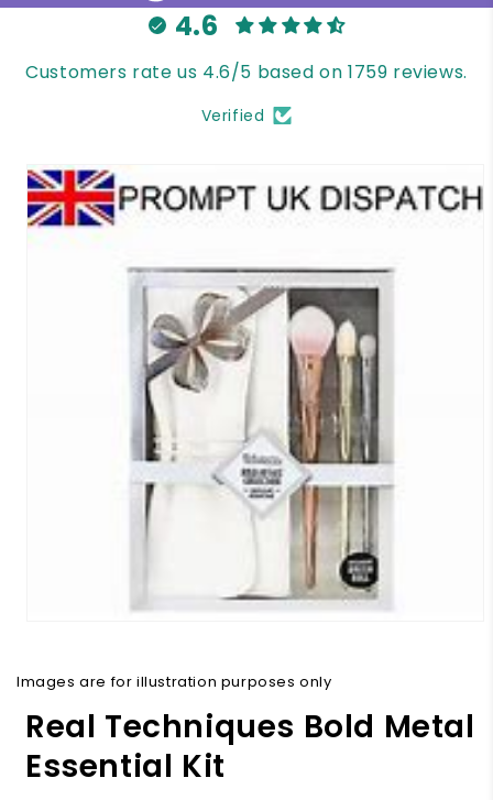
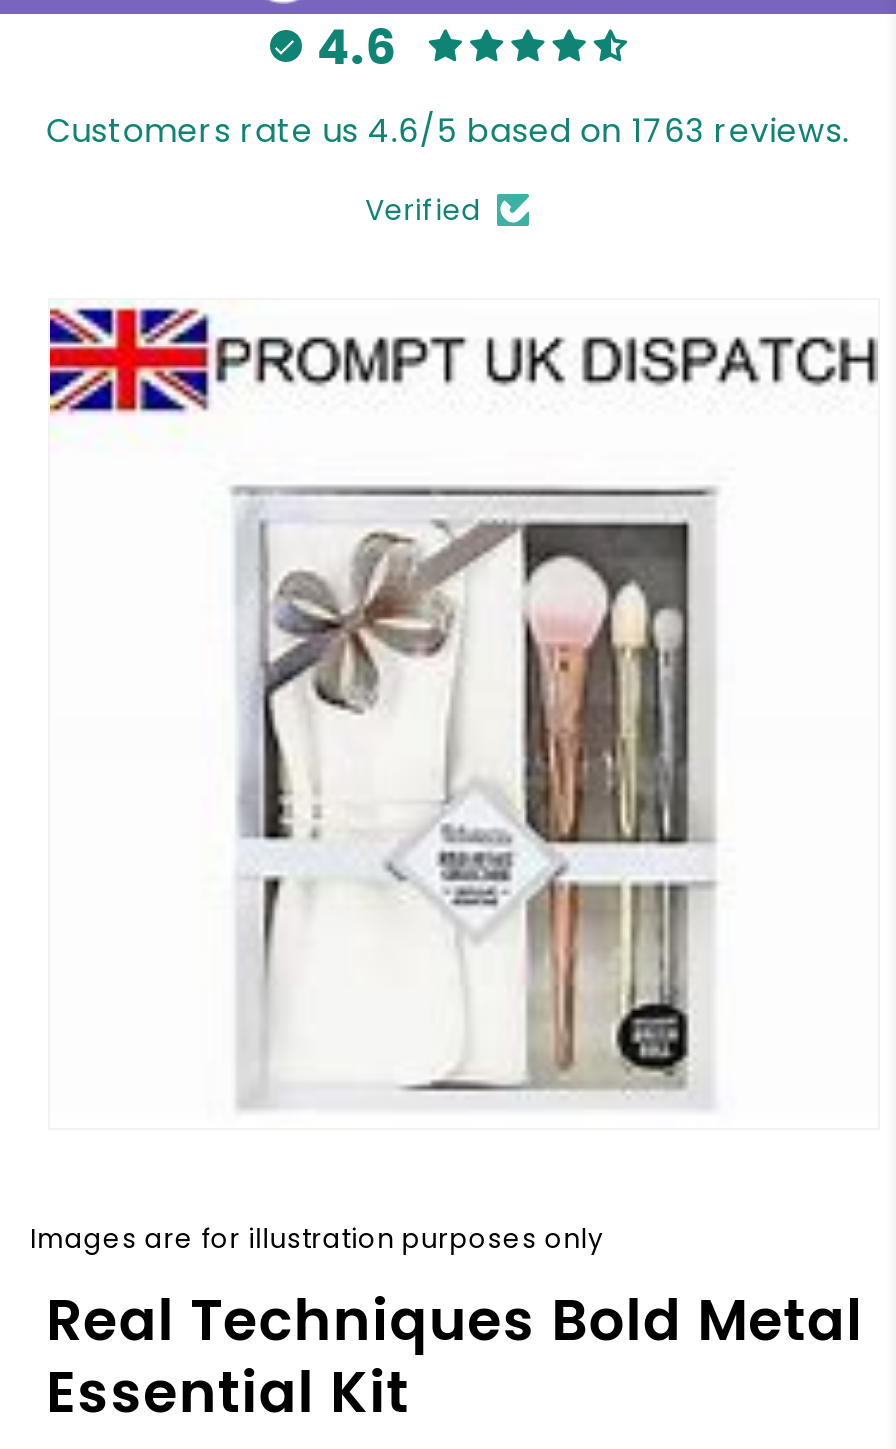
- Customers rate us 4.6/5 based on 1759 reviews.
+ Customers rate us 4.6/5 based on 1763 reviews.
